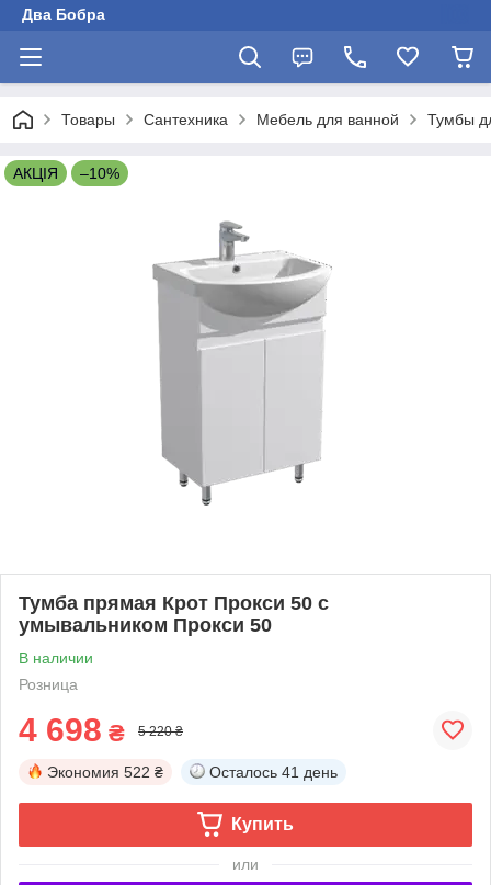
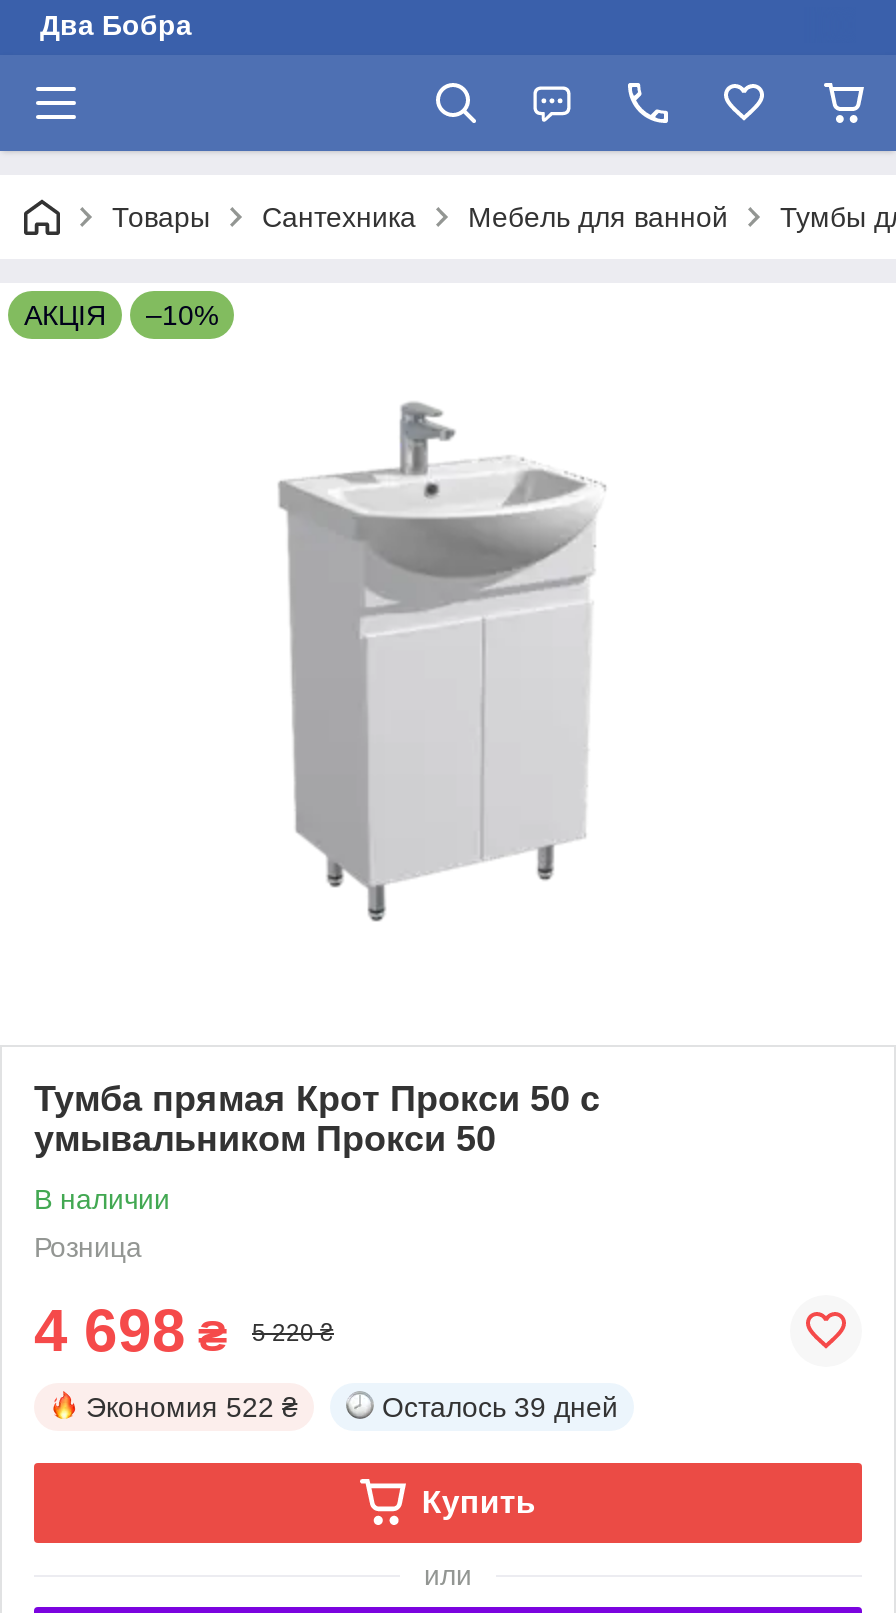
- Осталось 41 день
+ Осталось 39 дней
